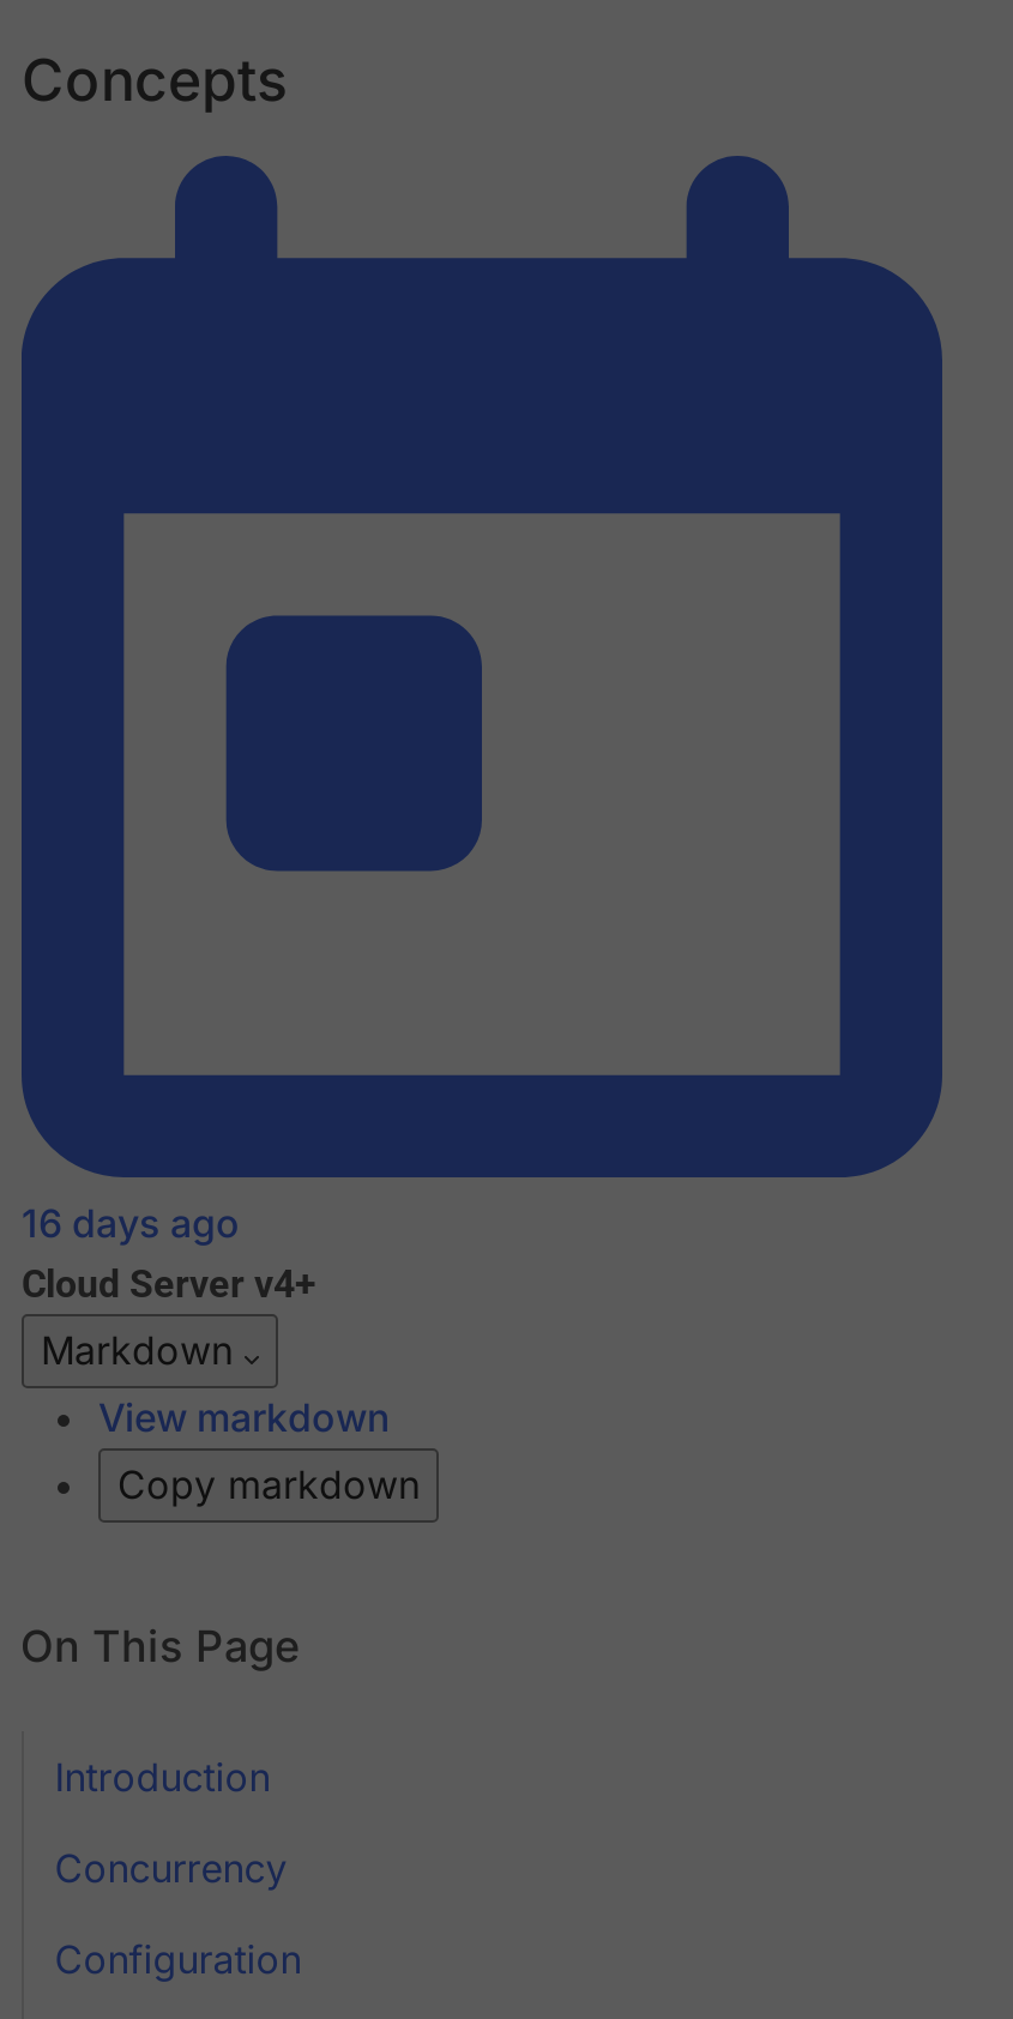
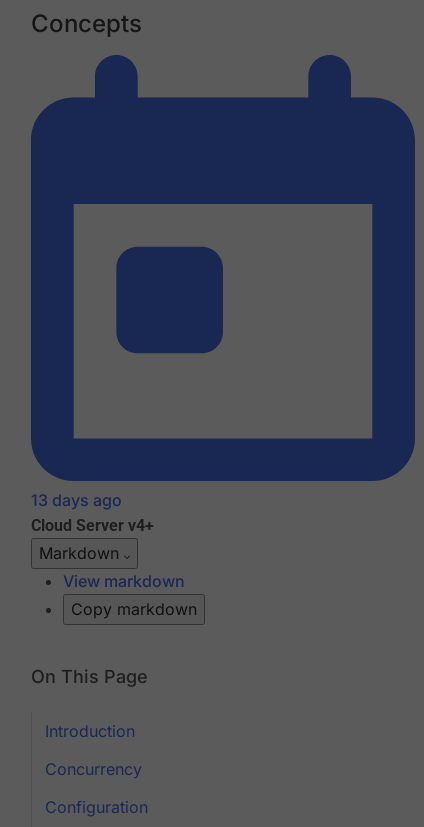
- 16 days ago
+ 13 days ago
